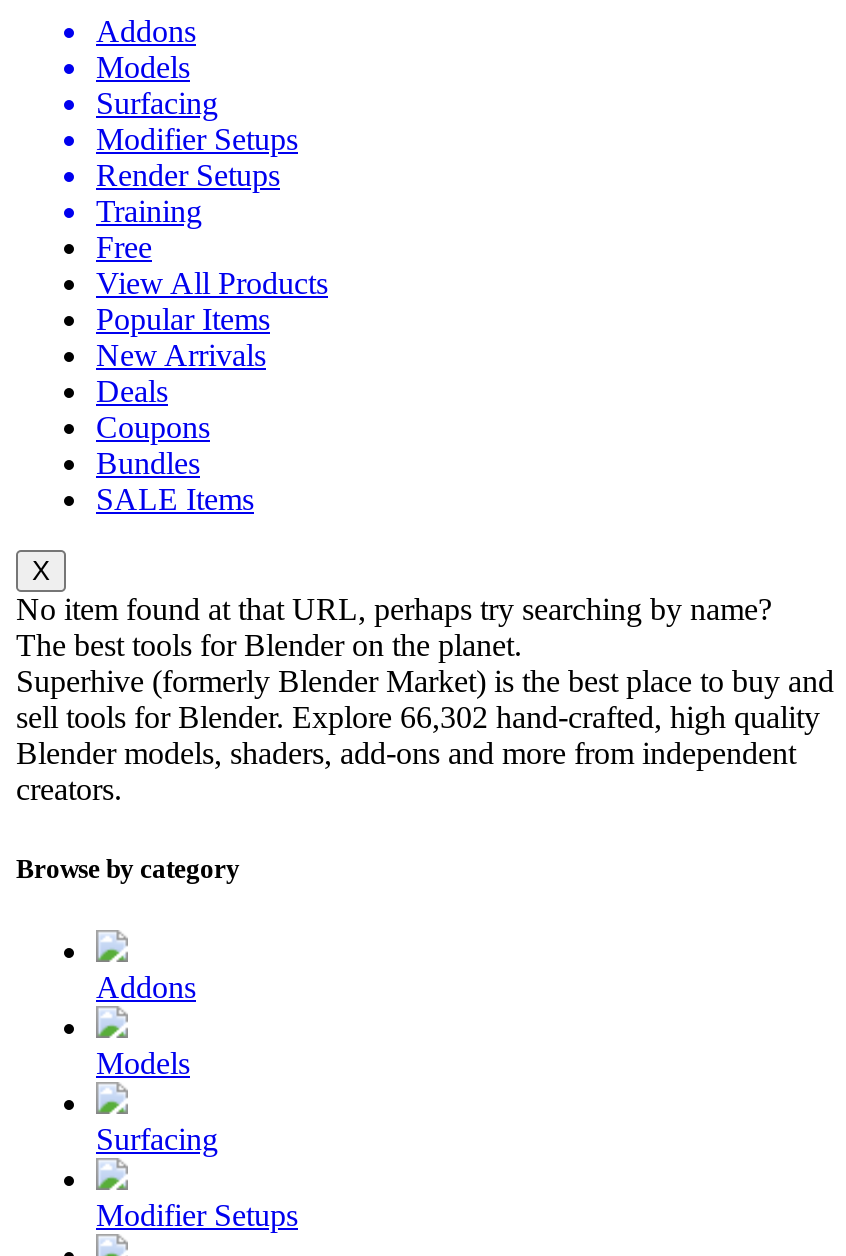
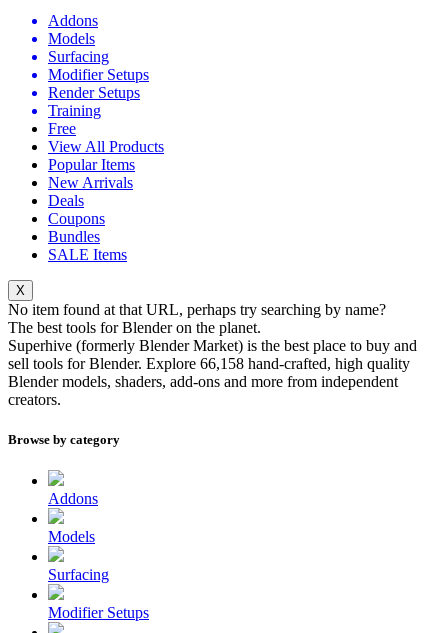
- sell tools for Blender. Explore 66,302 hand-crafted, high quality
+ sell tools for Blender. Explore 66,158 hand-crafted, high quality
